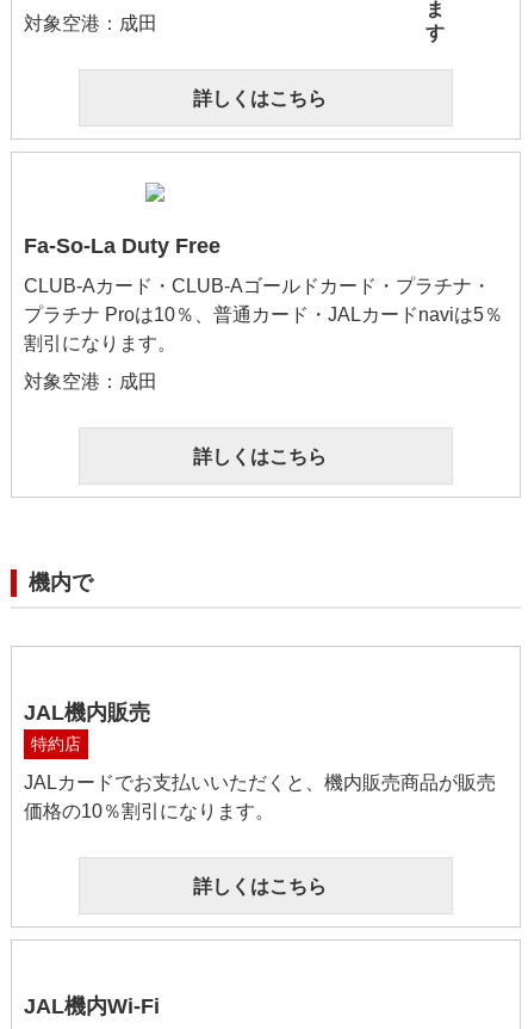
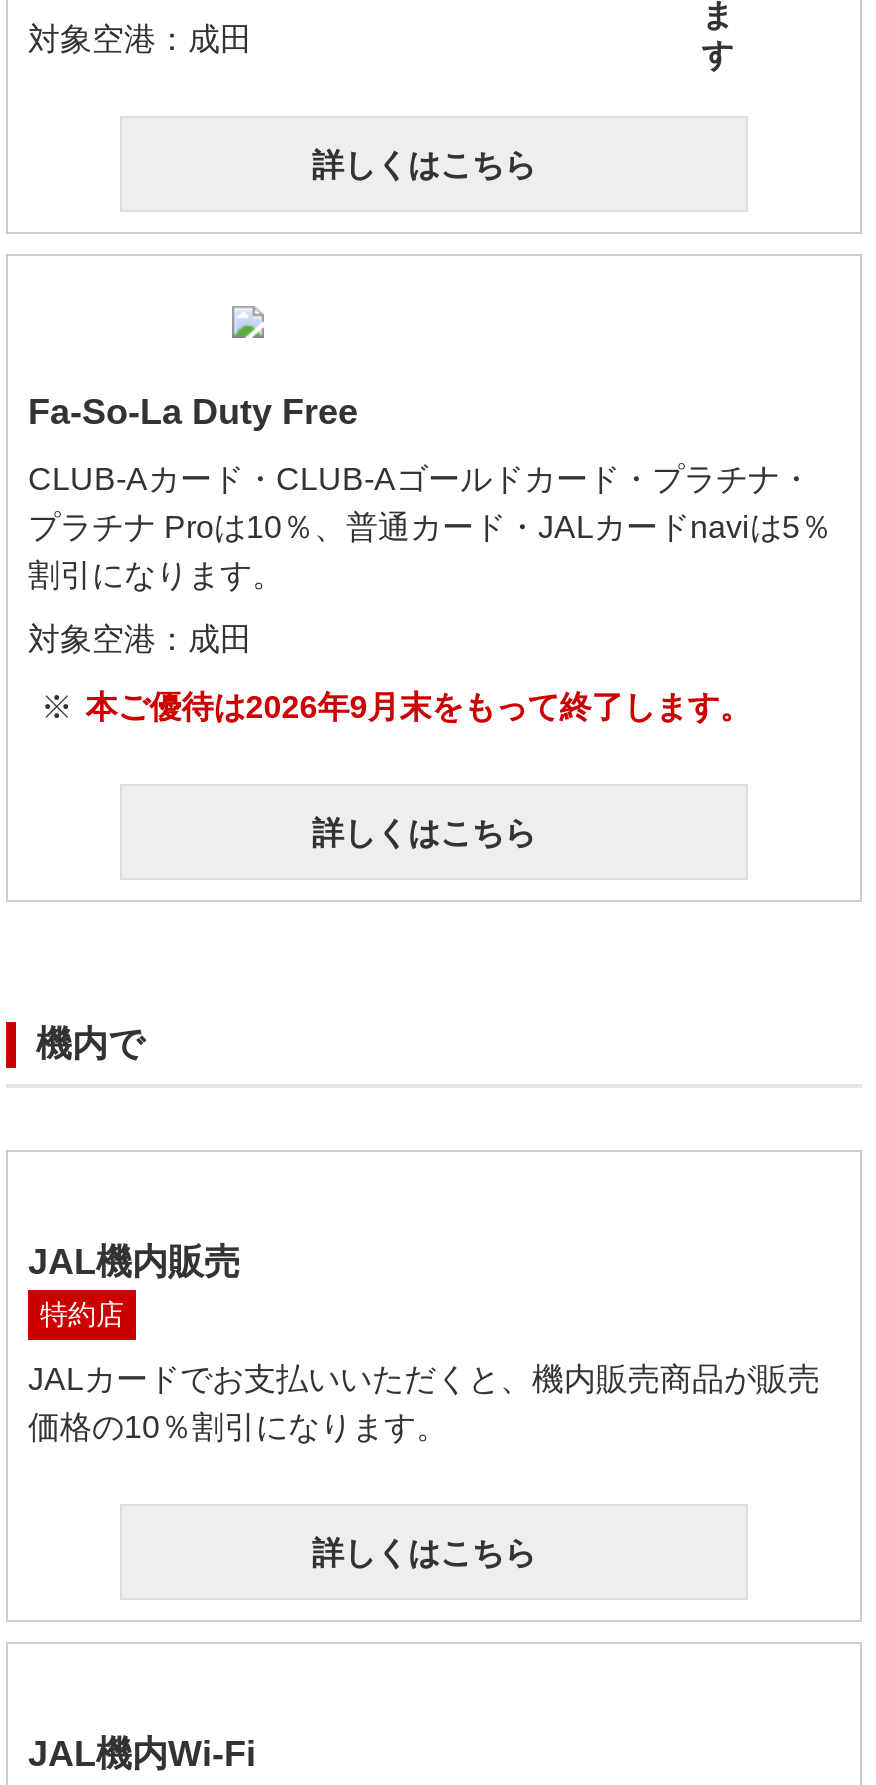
+ 本ご優待は2026年9月末をもって終了します。
